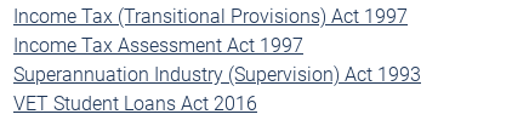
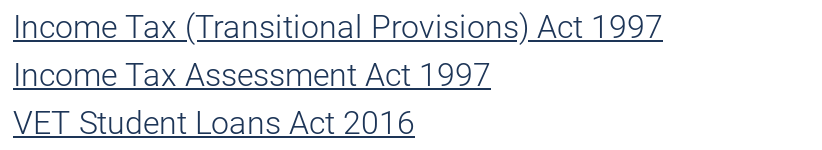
- Superannuation Industry (Supervision) Act 1993
